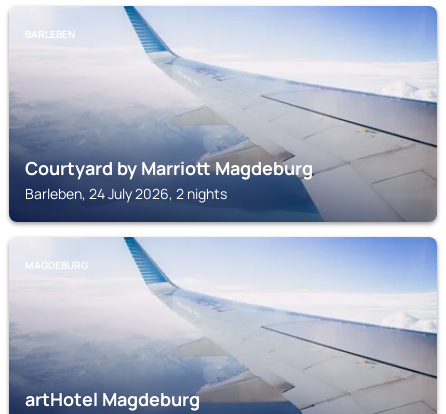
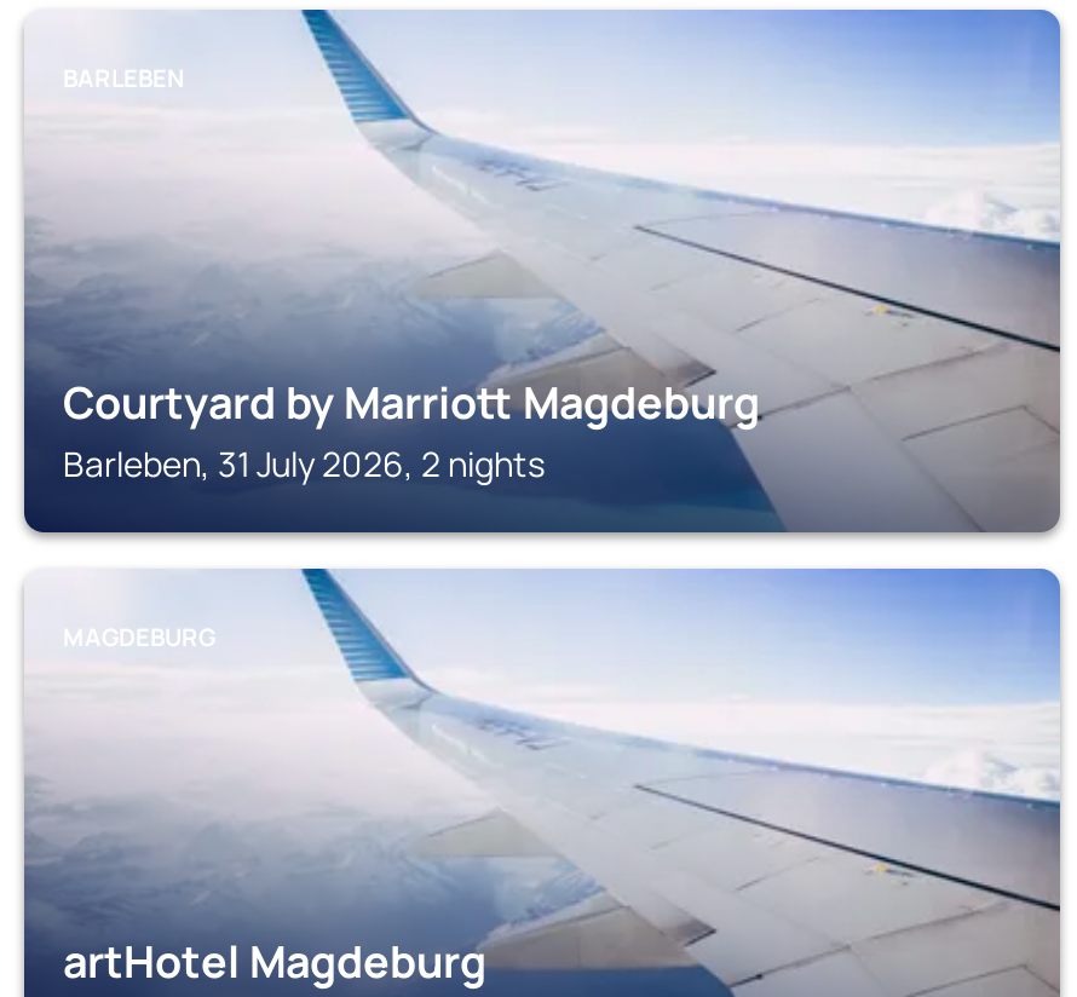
- Barleben, 24 July 2026, 2 nights
+ Barleben, 31 July 2026, 2 nights
